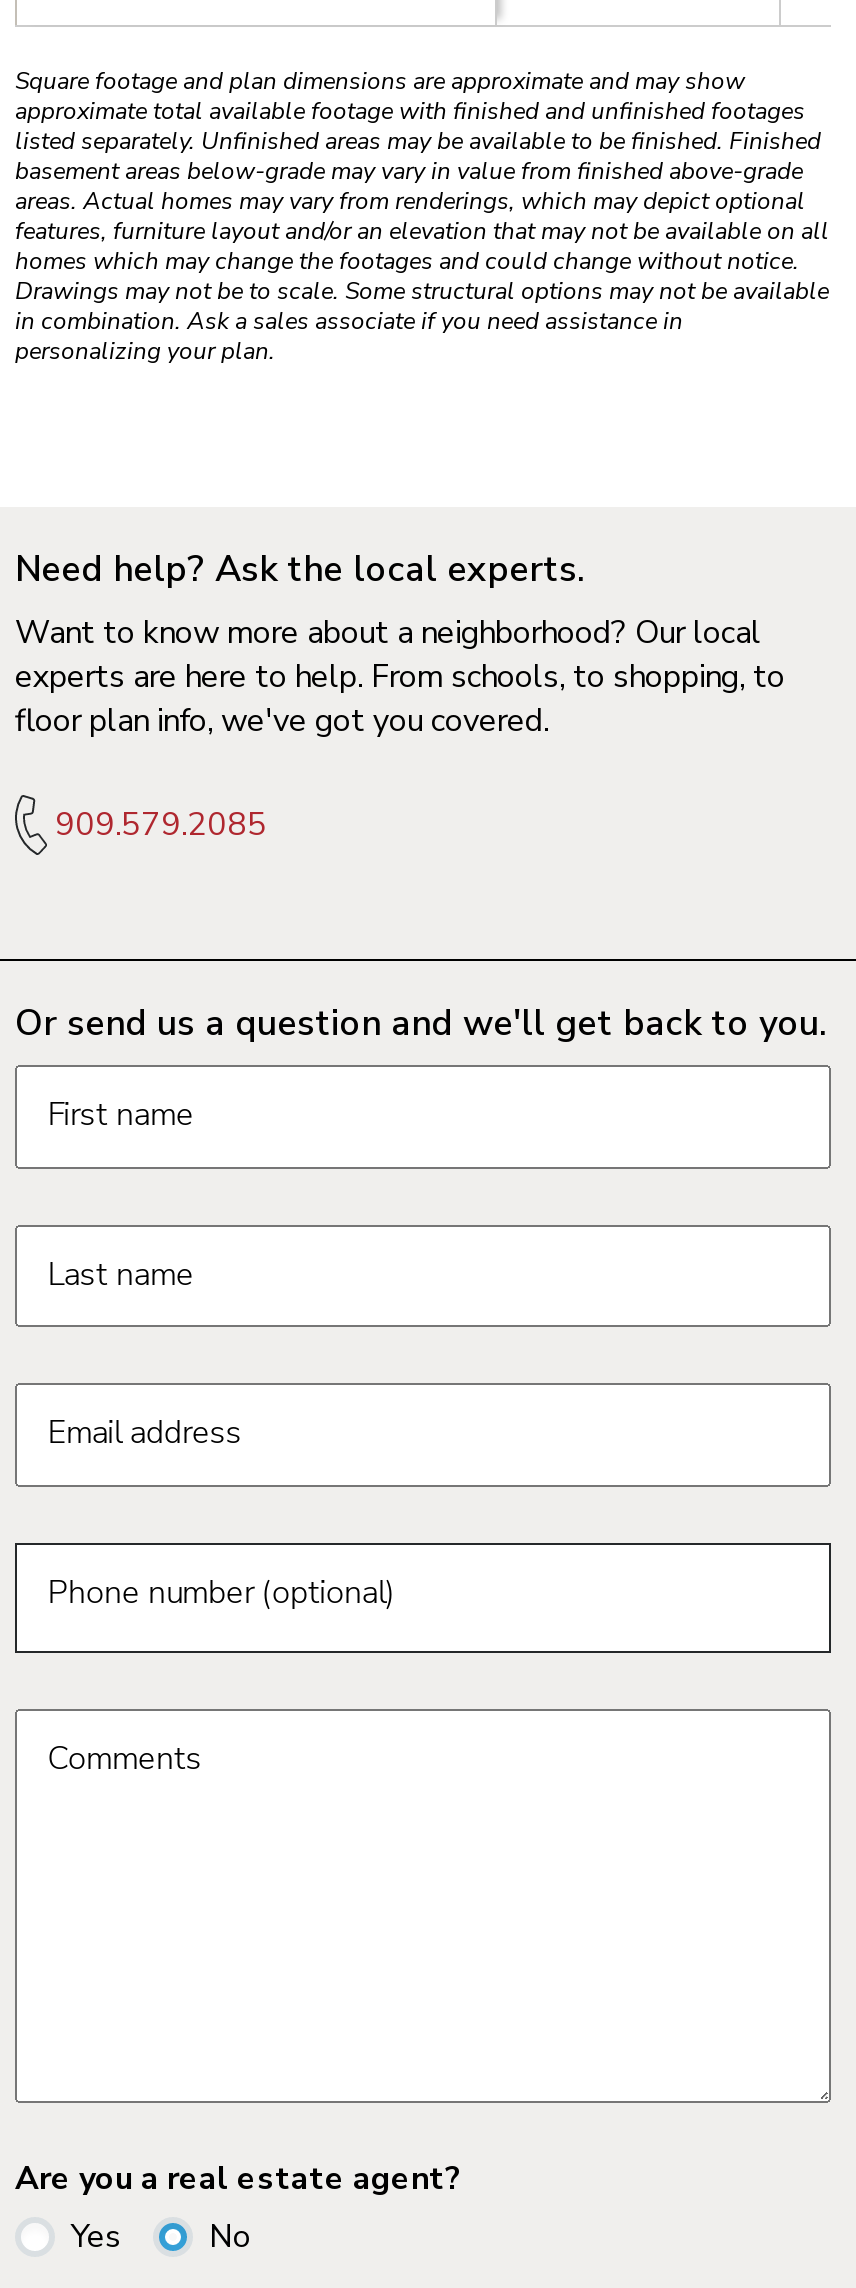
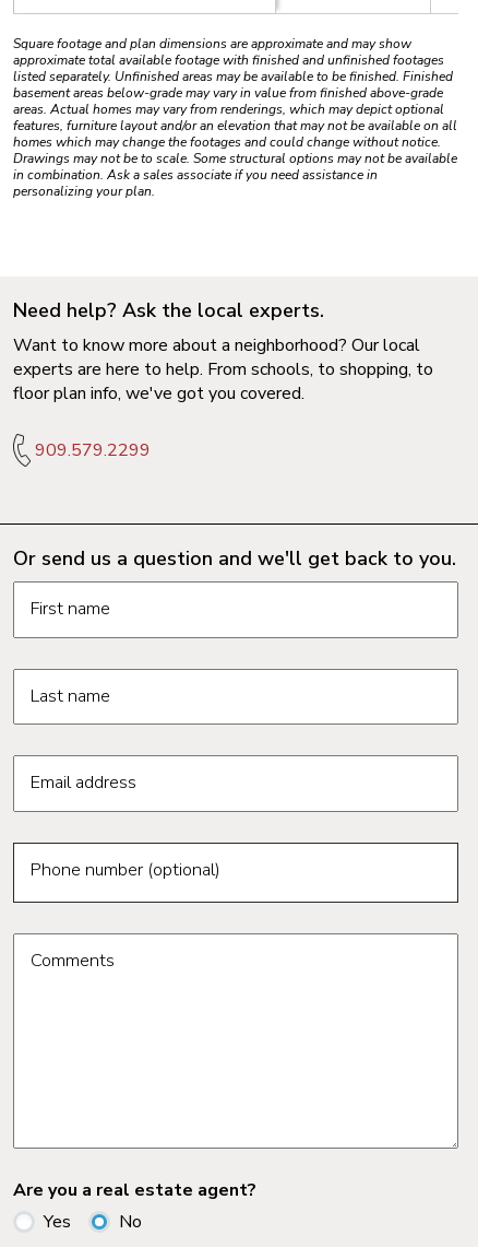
- 909.579.2085
+ 909.579.2299
